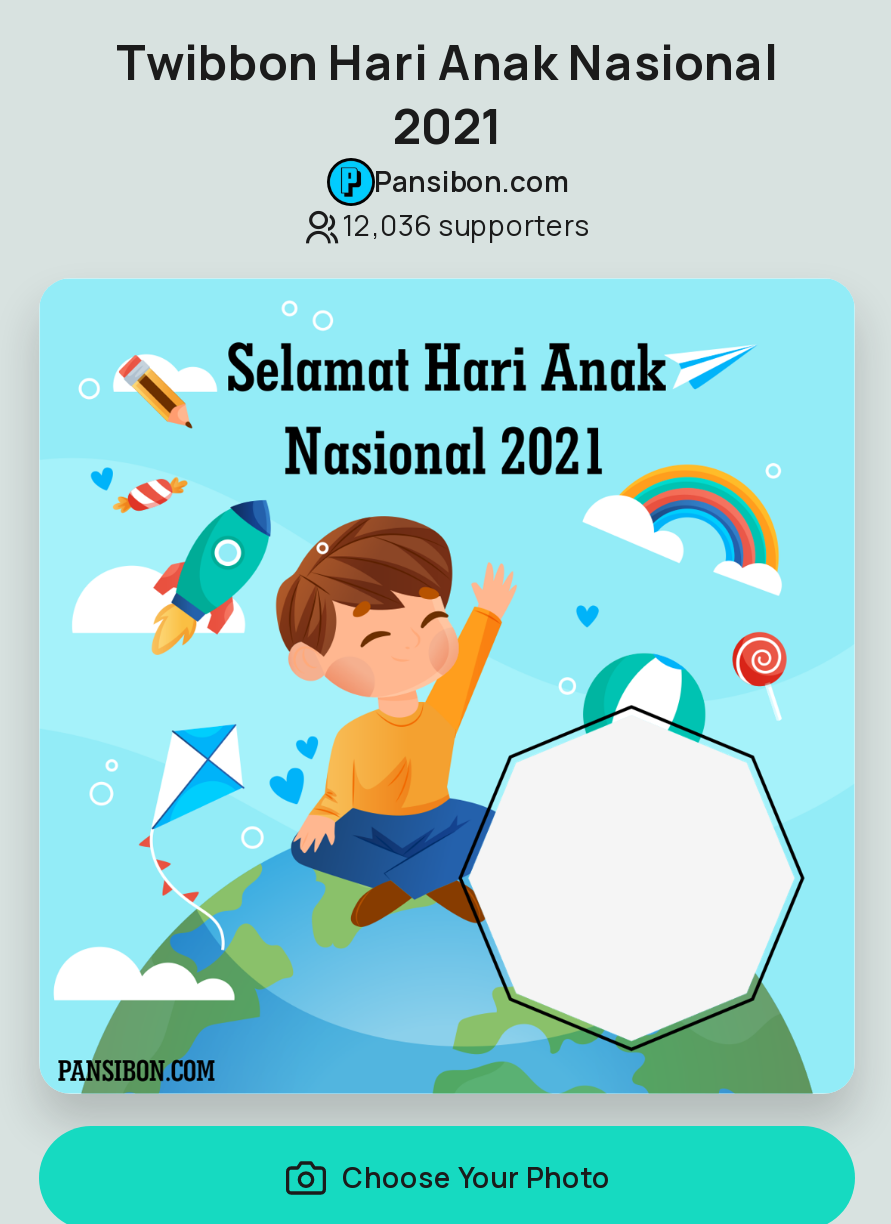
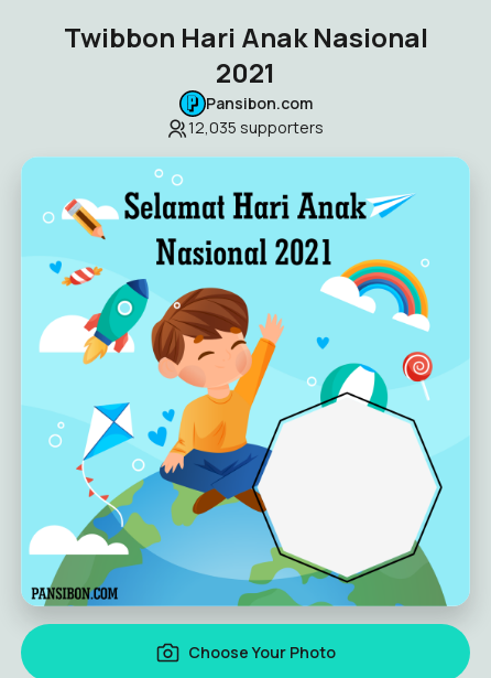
- 12,036 supporters
+ 12,035 supporters
